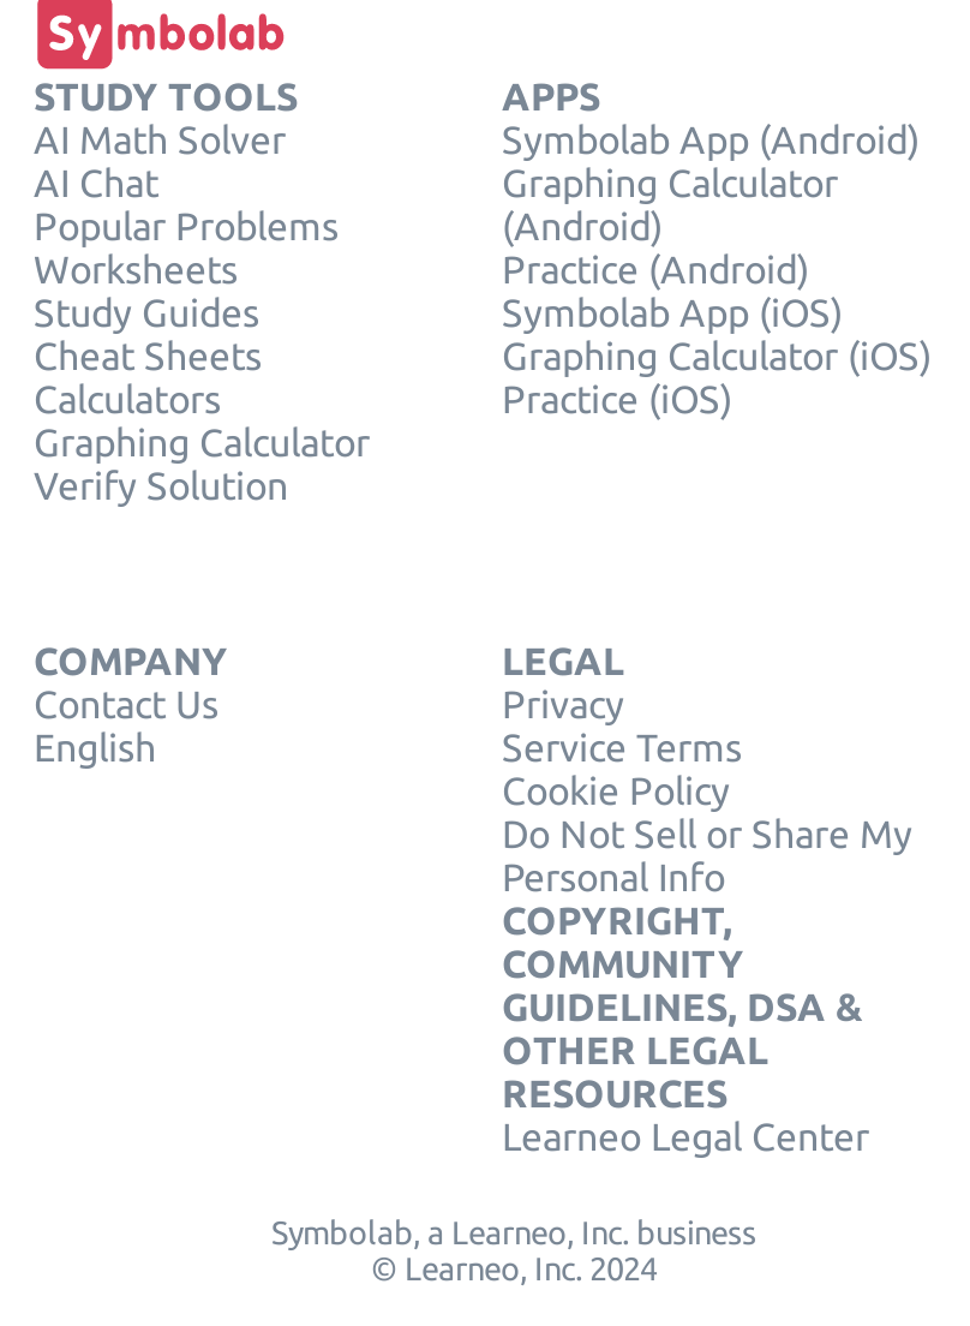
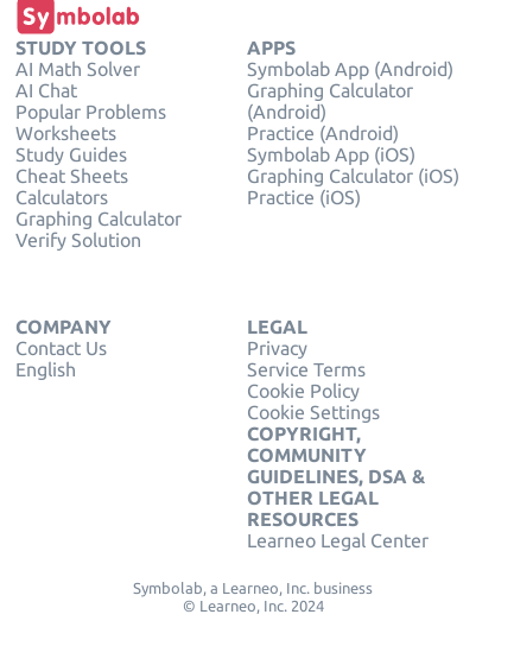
- Do Not Sell or Share My
- Personal Info
+ Cookie Settings
